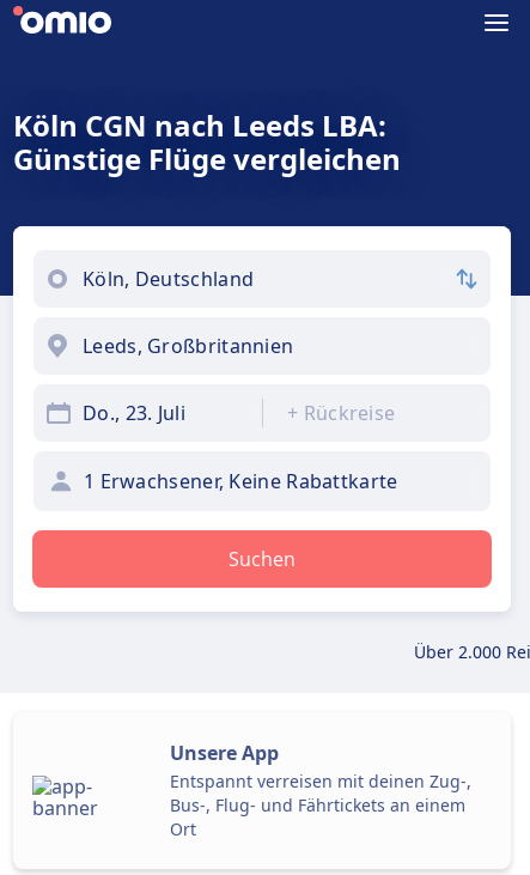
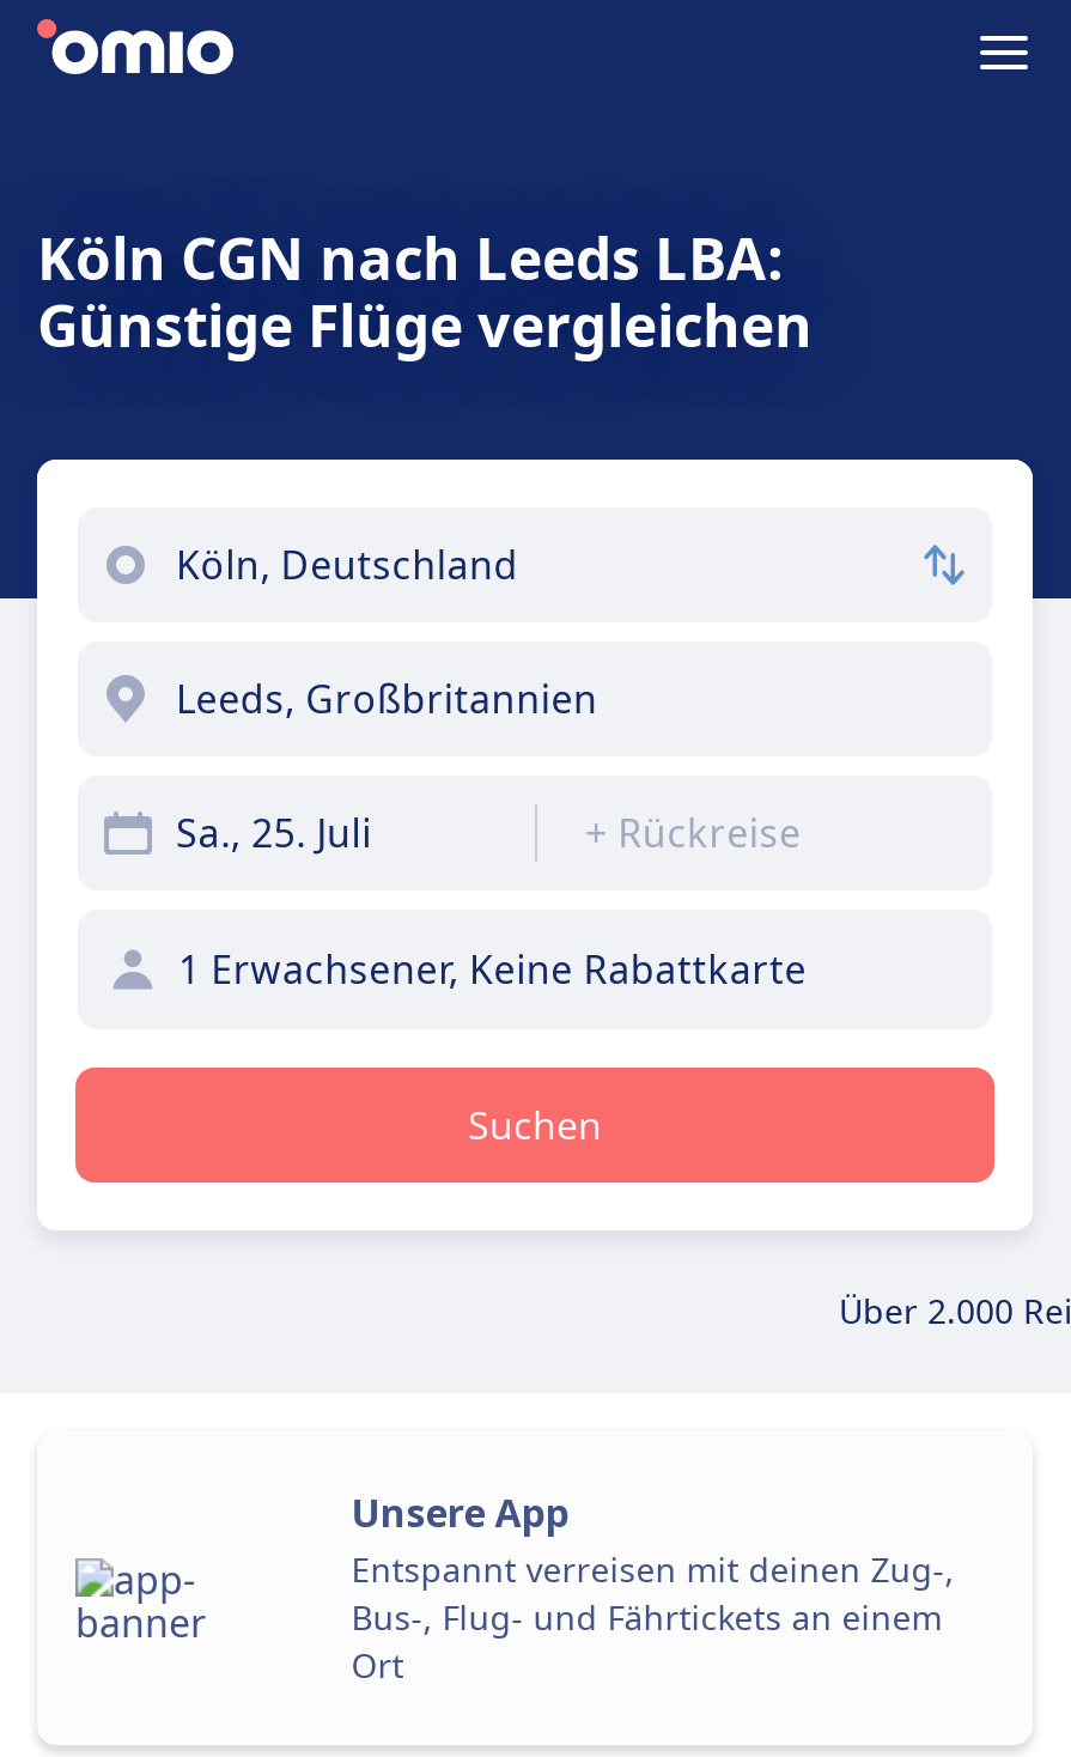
- Do., 23. Juli
+ Sa., 25. Juli
